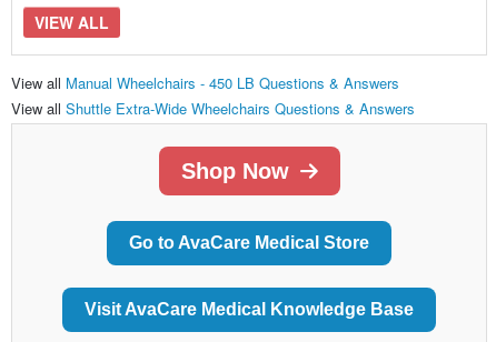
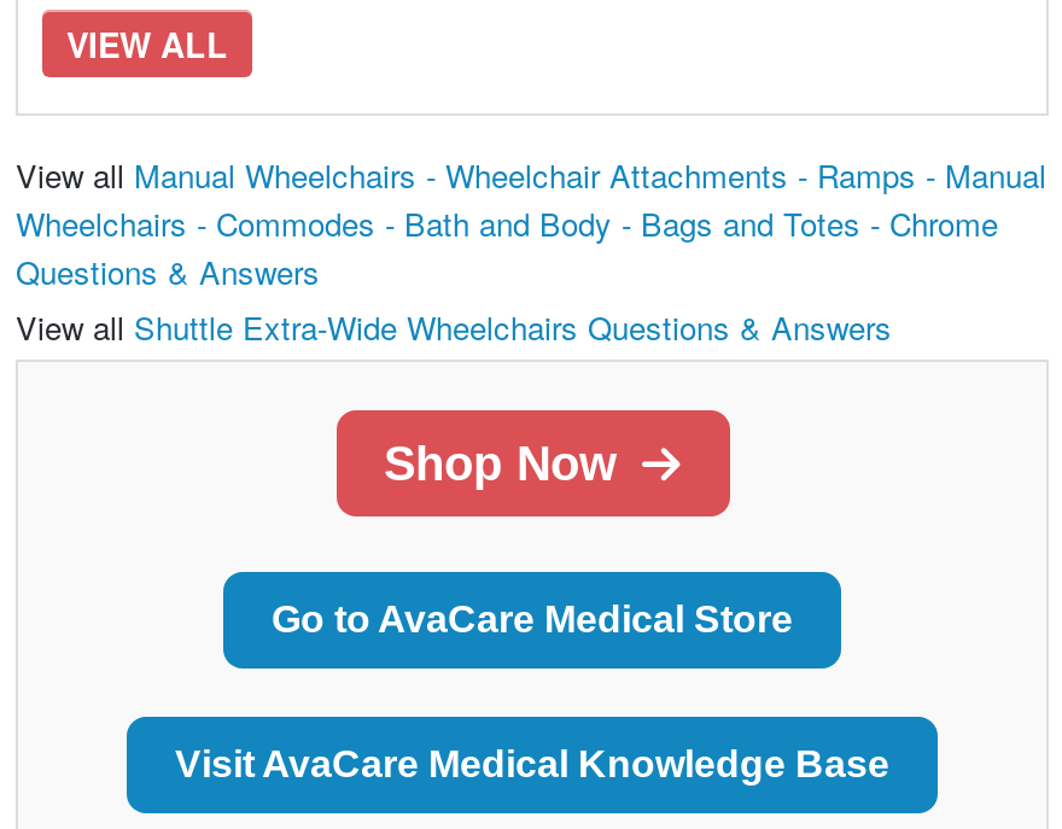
- View all Manual Wheelchairs - 450 LB Questions & Answers
+ View all Manual Wheelchairs - Wheelchair Attachments - Ramps - Manual
+ Wheelchairs - Commodes - Bath and Body - Bags and Totes - Chrome
+ Questions & Answers
